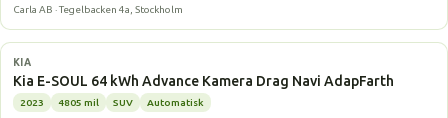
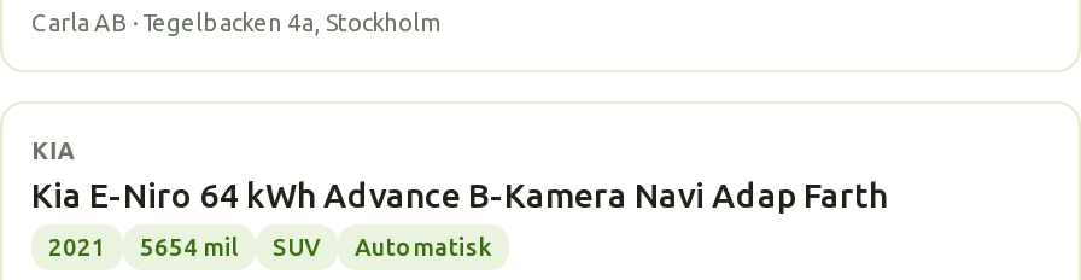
- Kia E-SOUL 64 kWh Advance Kamera Drag Navi AdapFarth
+ Kia E-Niro 64 kWh Advance B-Kamera Navi Adap Farth

- 2023
+ 2021

- 4805 mil
+ 5654 mil
